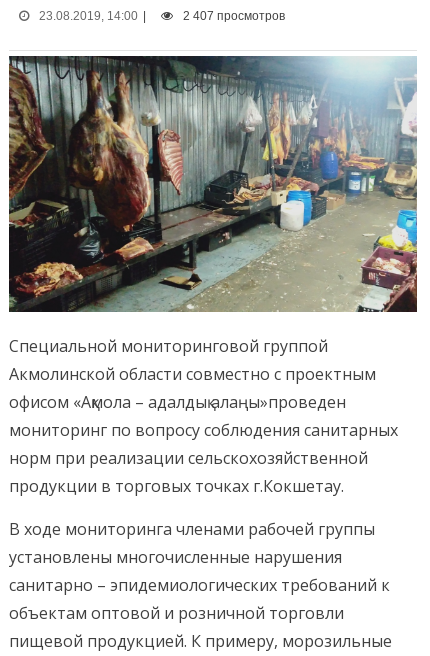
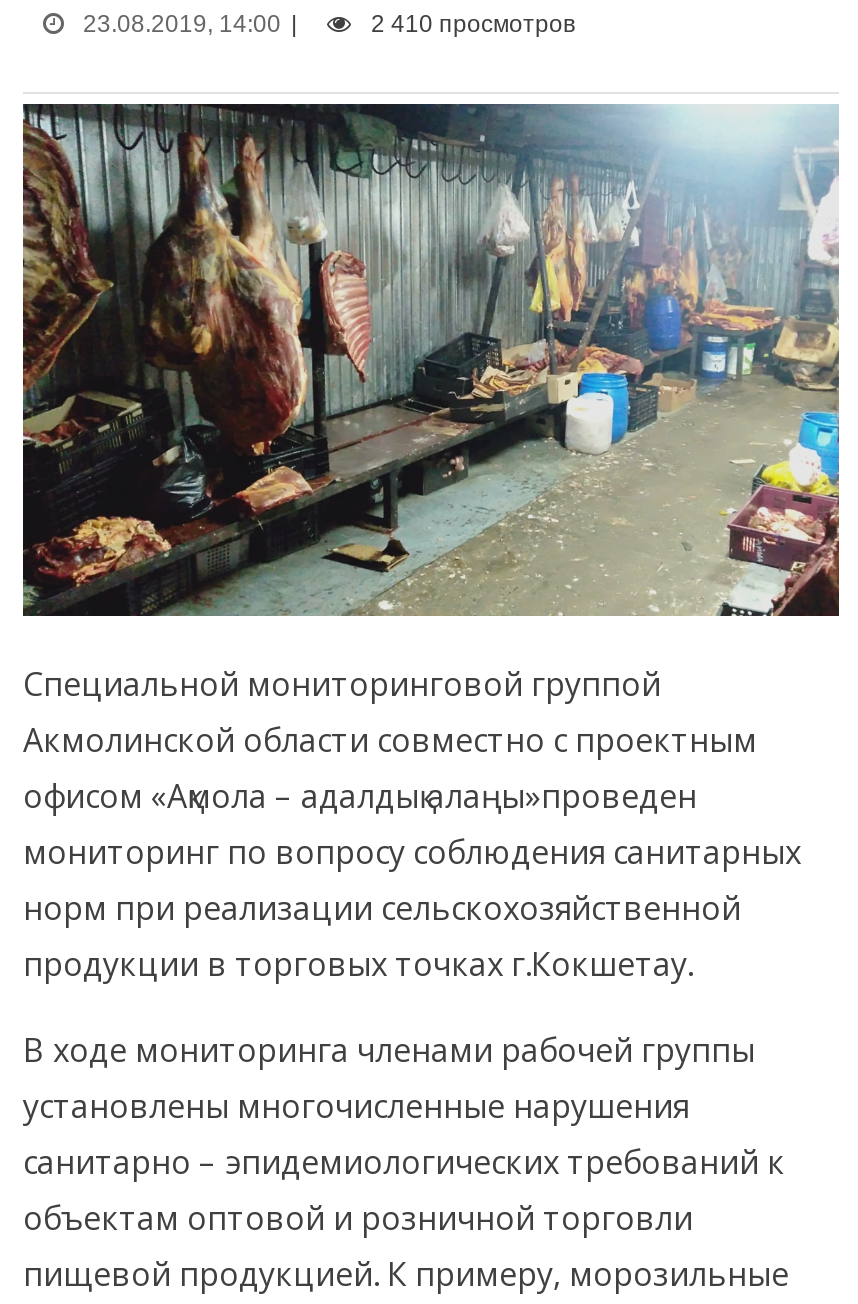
- 2 407 просмотров
+ 2 410 просмотров
